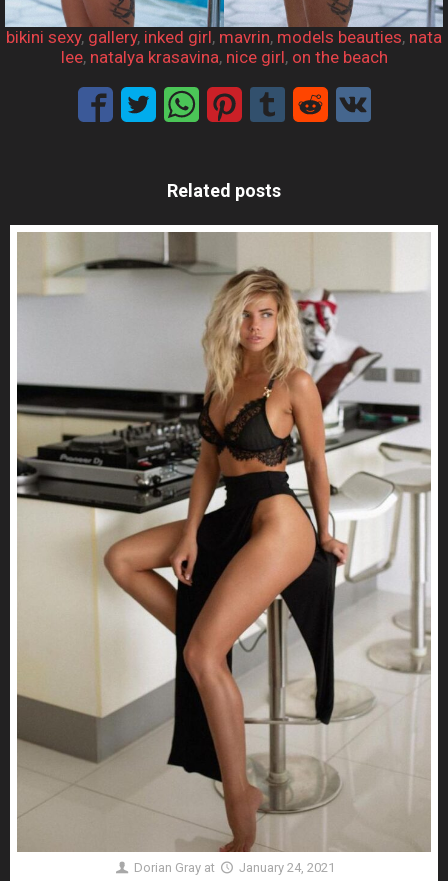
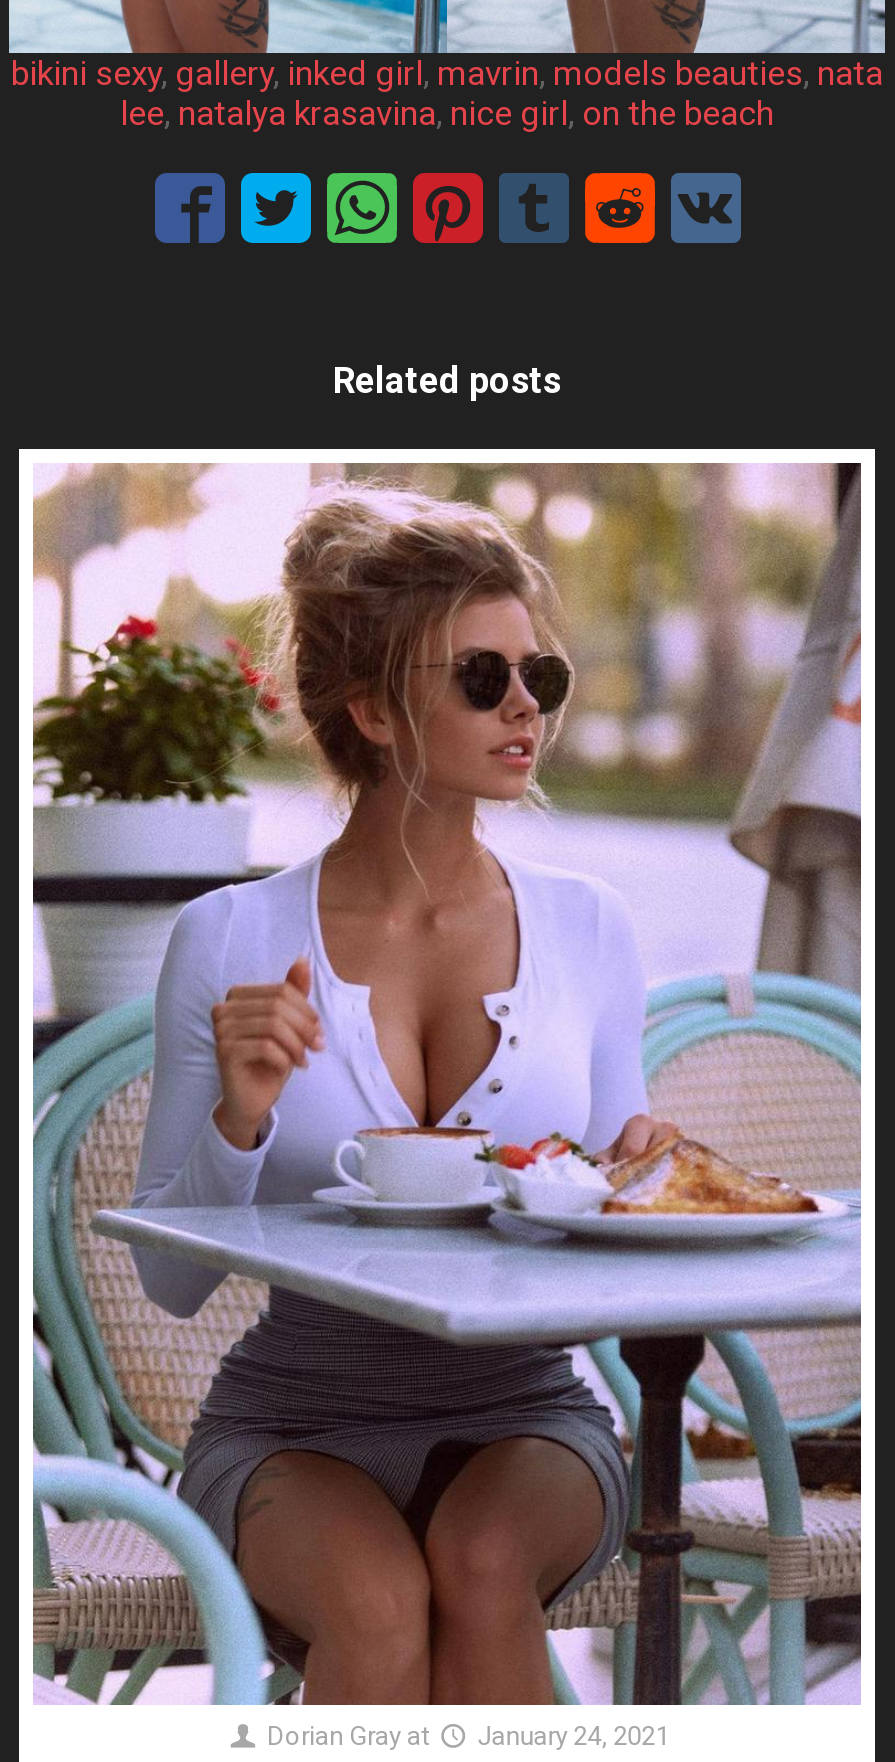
- [image]
+ [image]
